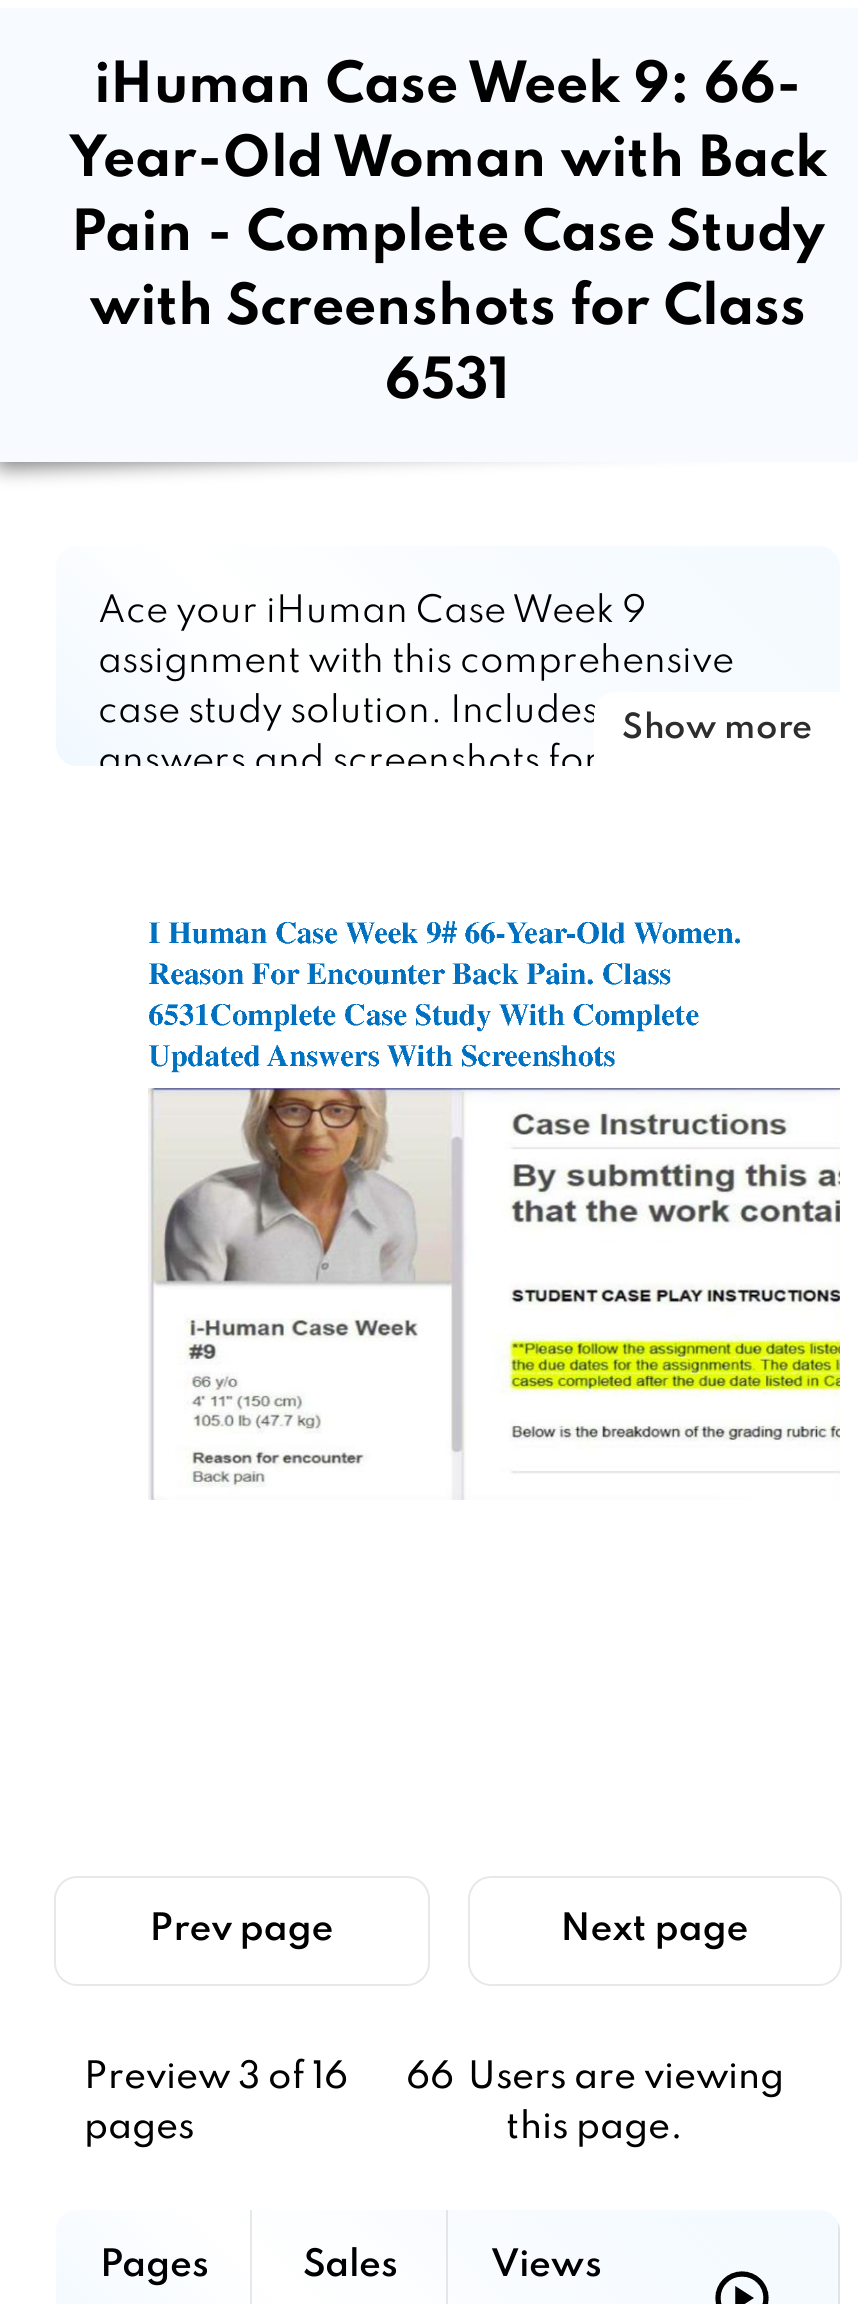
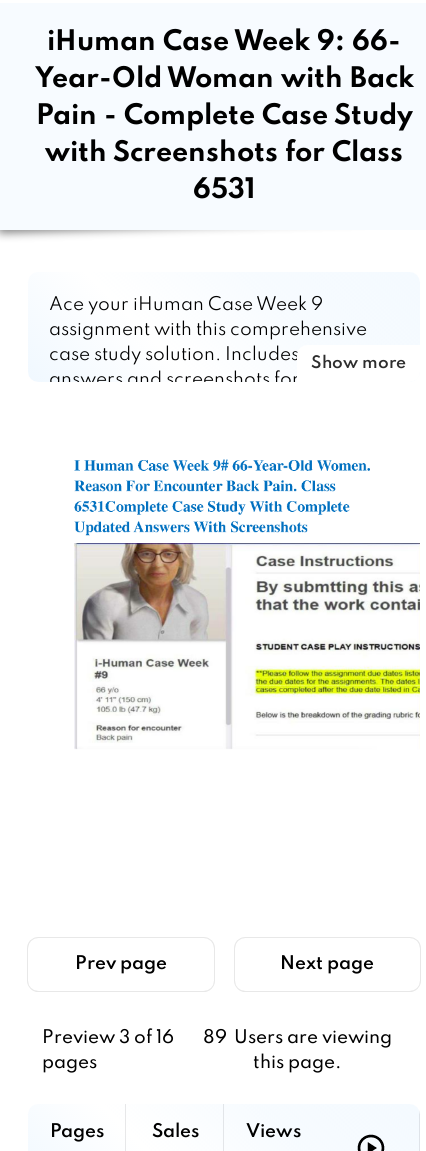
- 66 Users are viewing
+ 89 Users are viewing
